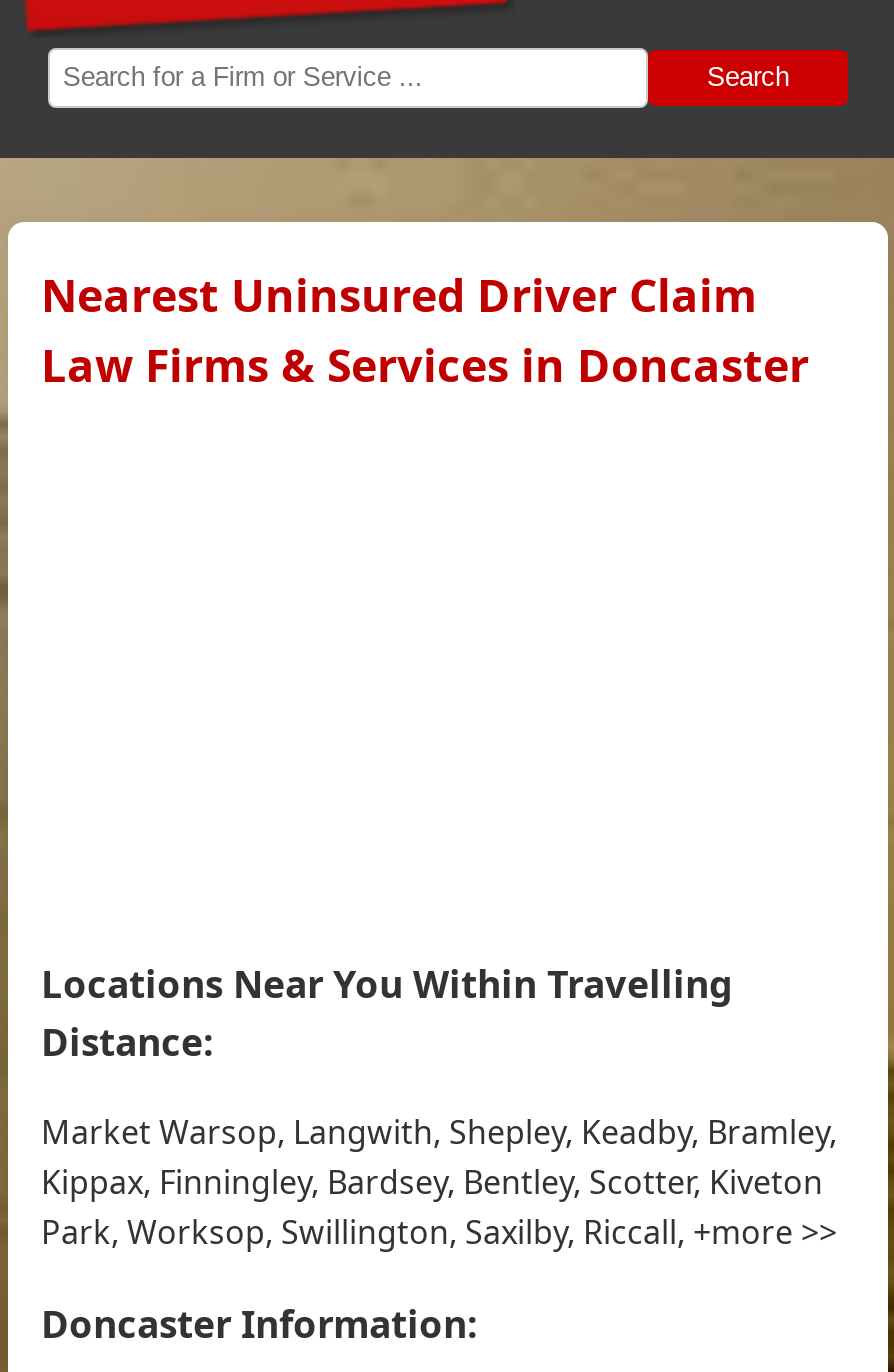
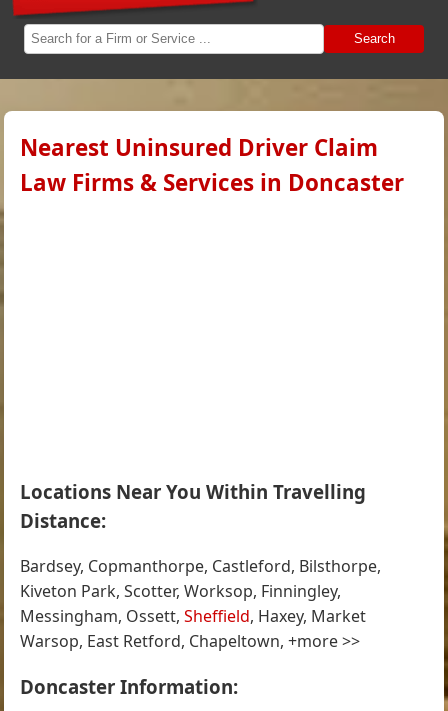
- Market Warsop, Langwith, Shepley, Keadby, Bramley,
- Kippax, Finningley, Bardsey, Bentley, Scotter, Kiveton
- Park, Worksop, Swillington, Saxilby, Riccall, +more >>
+ Bardsey, Copmanthorpe, Castleford, Bilsthorpe,
+ Kiveton Park, Scotter, Worksop, Finningley,
+ Messingham, Ossett, Sheffield, Haxey, Market
+ Warsop, East Retford, Chapeltown, +more >>
